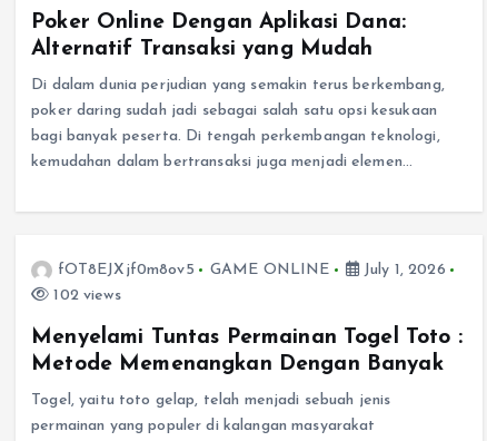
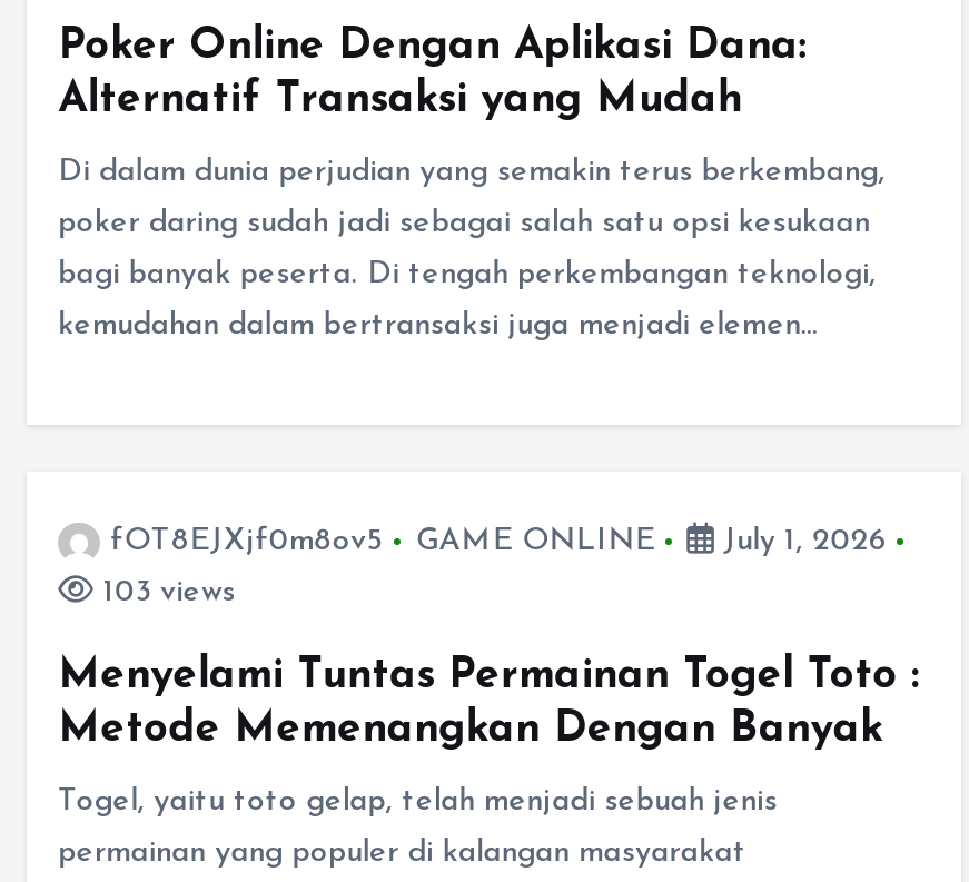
- 102 views
+ 103 views
